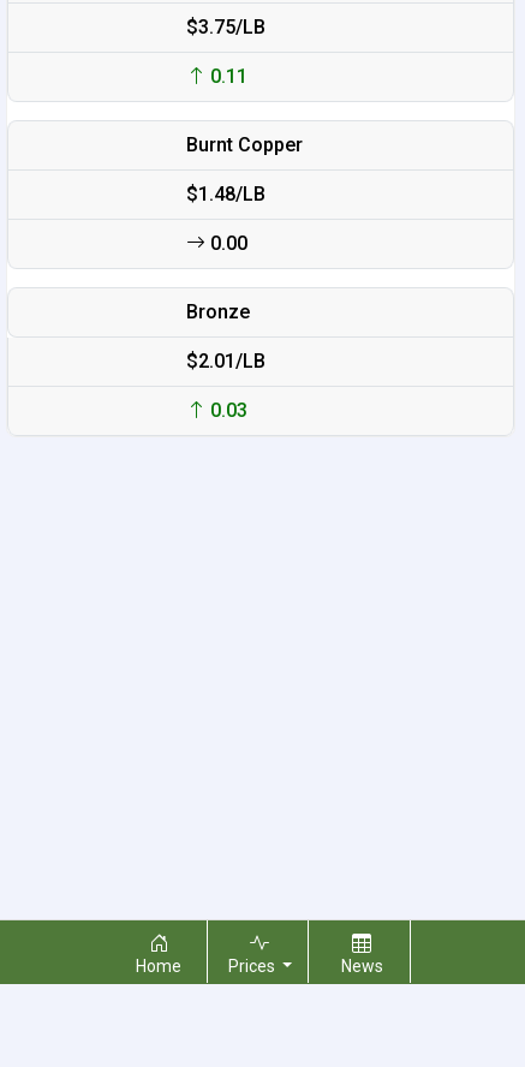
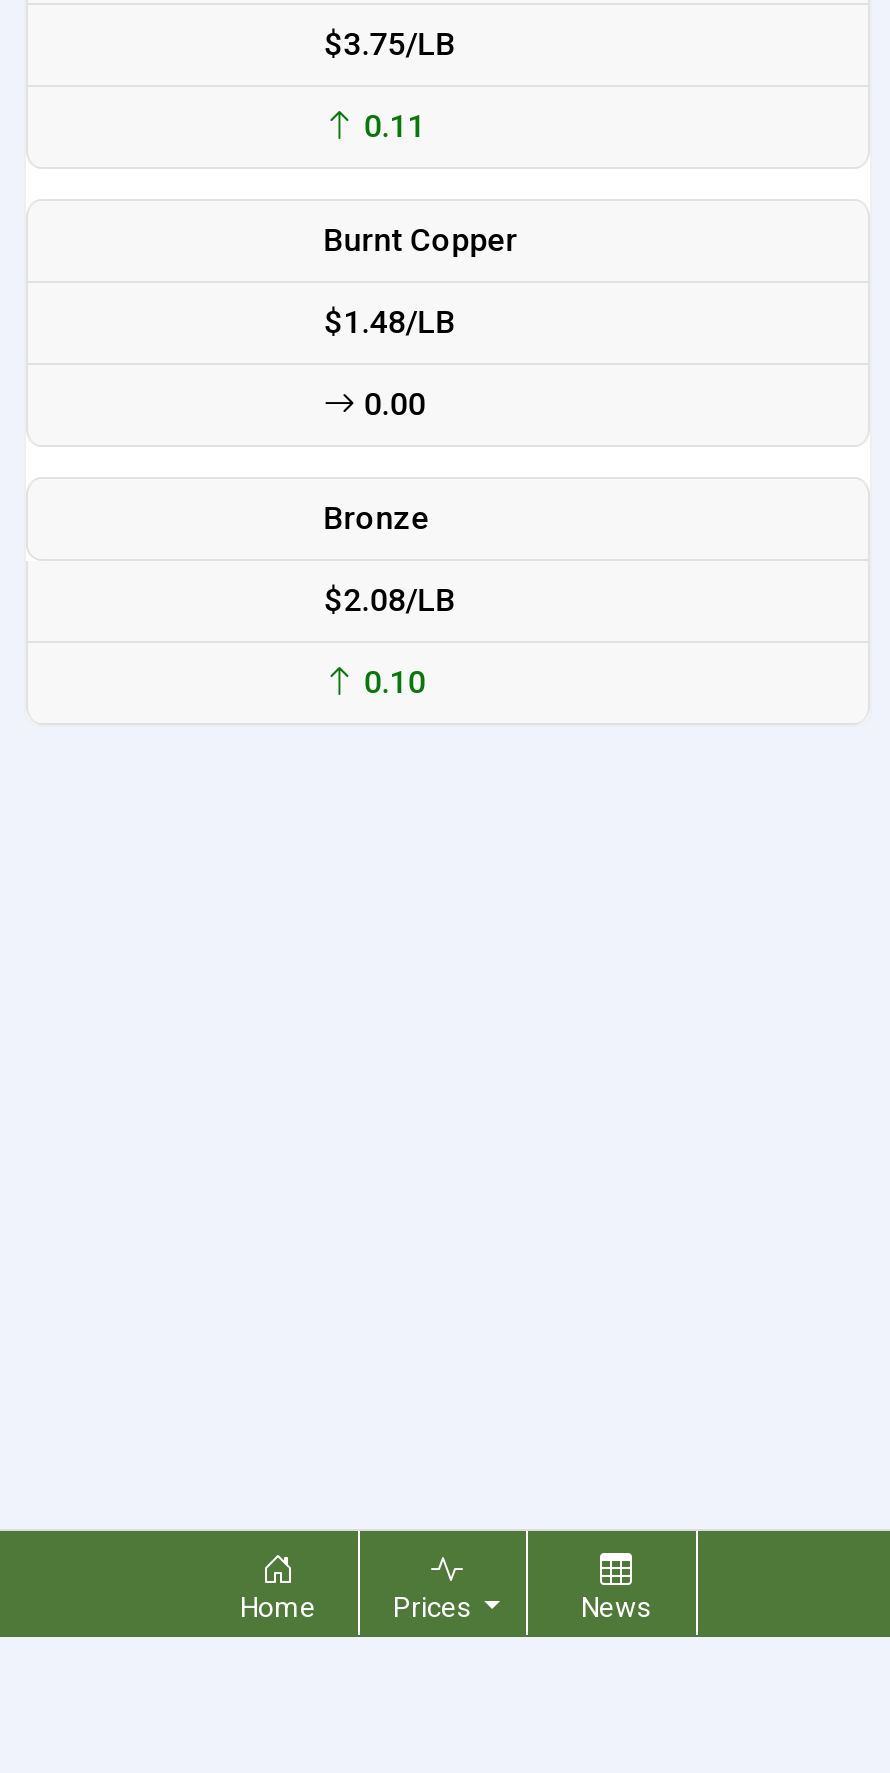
- $2.01/LB
+ $2.08/LB

- 0.03
+ 0.10
